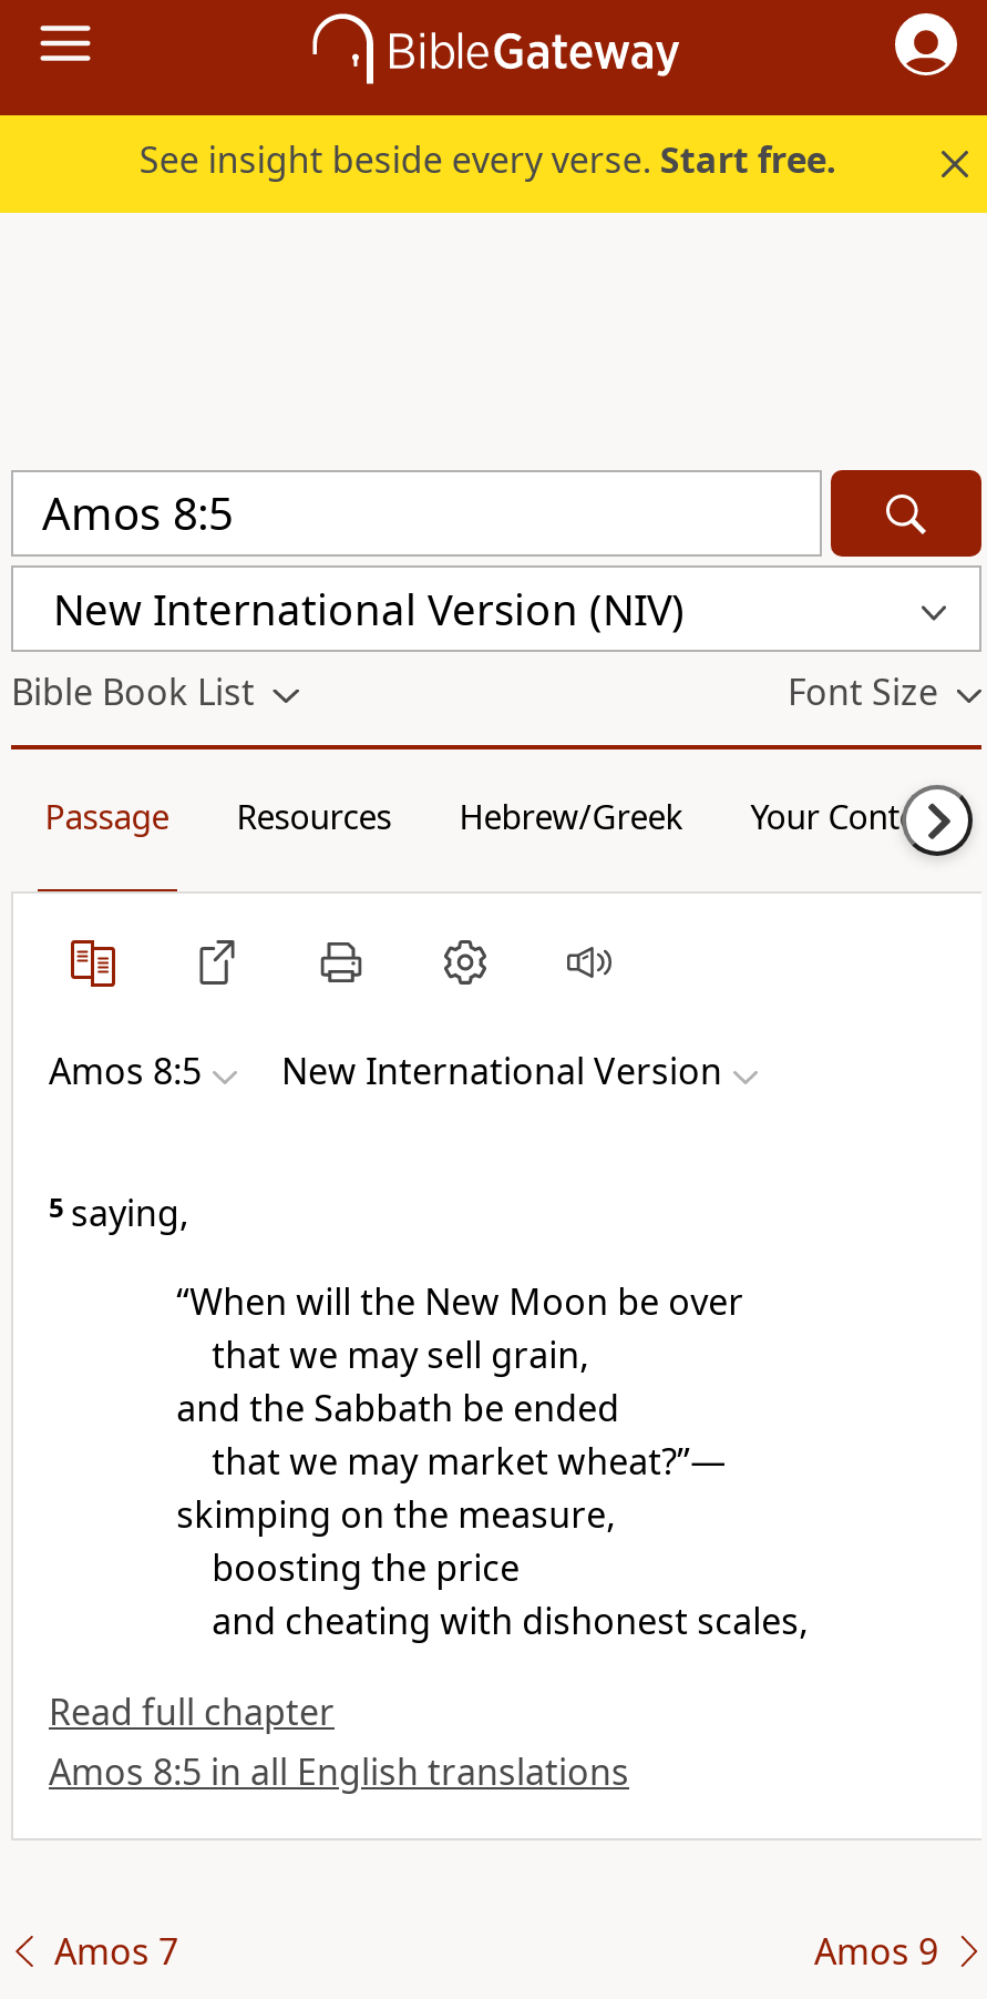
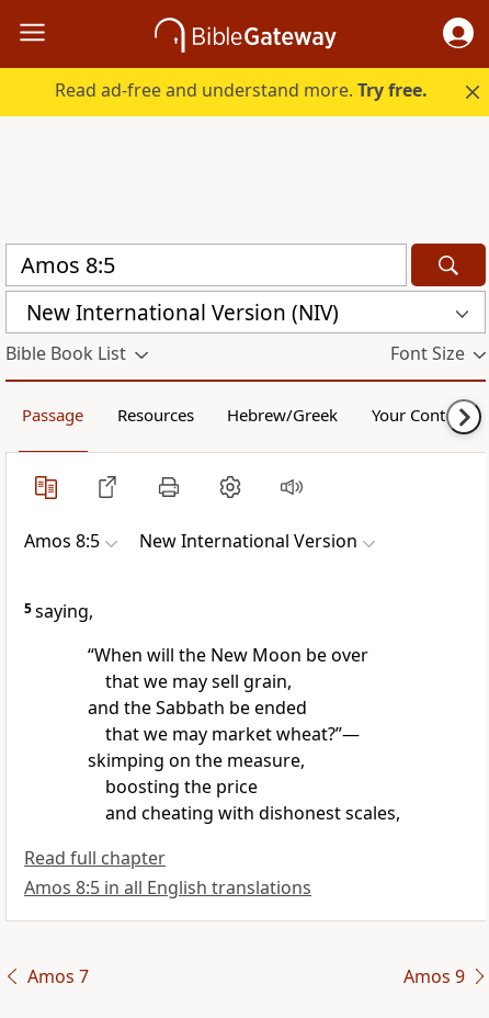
- See insight beside every verse. Start free.
+ Read ad-free and understand more. Try free.
